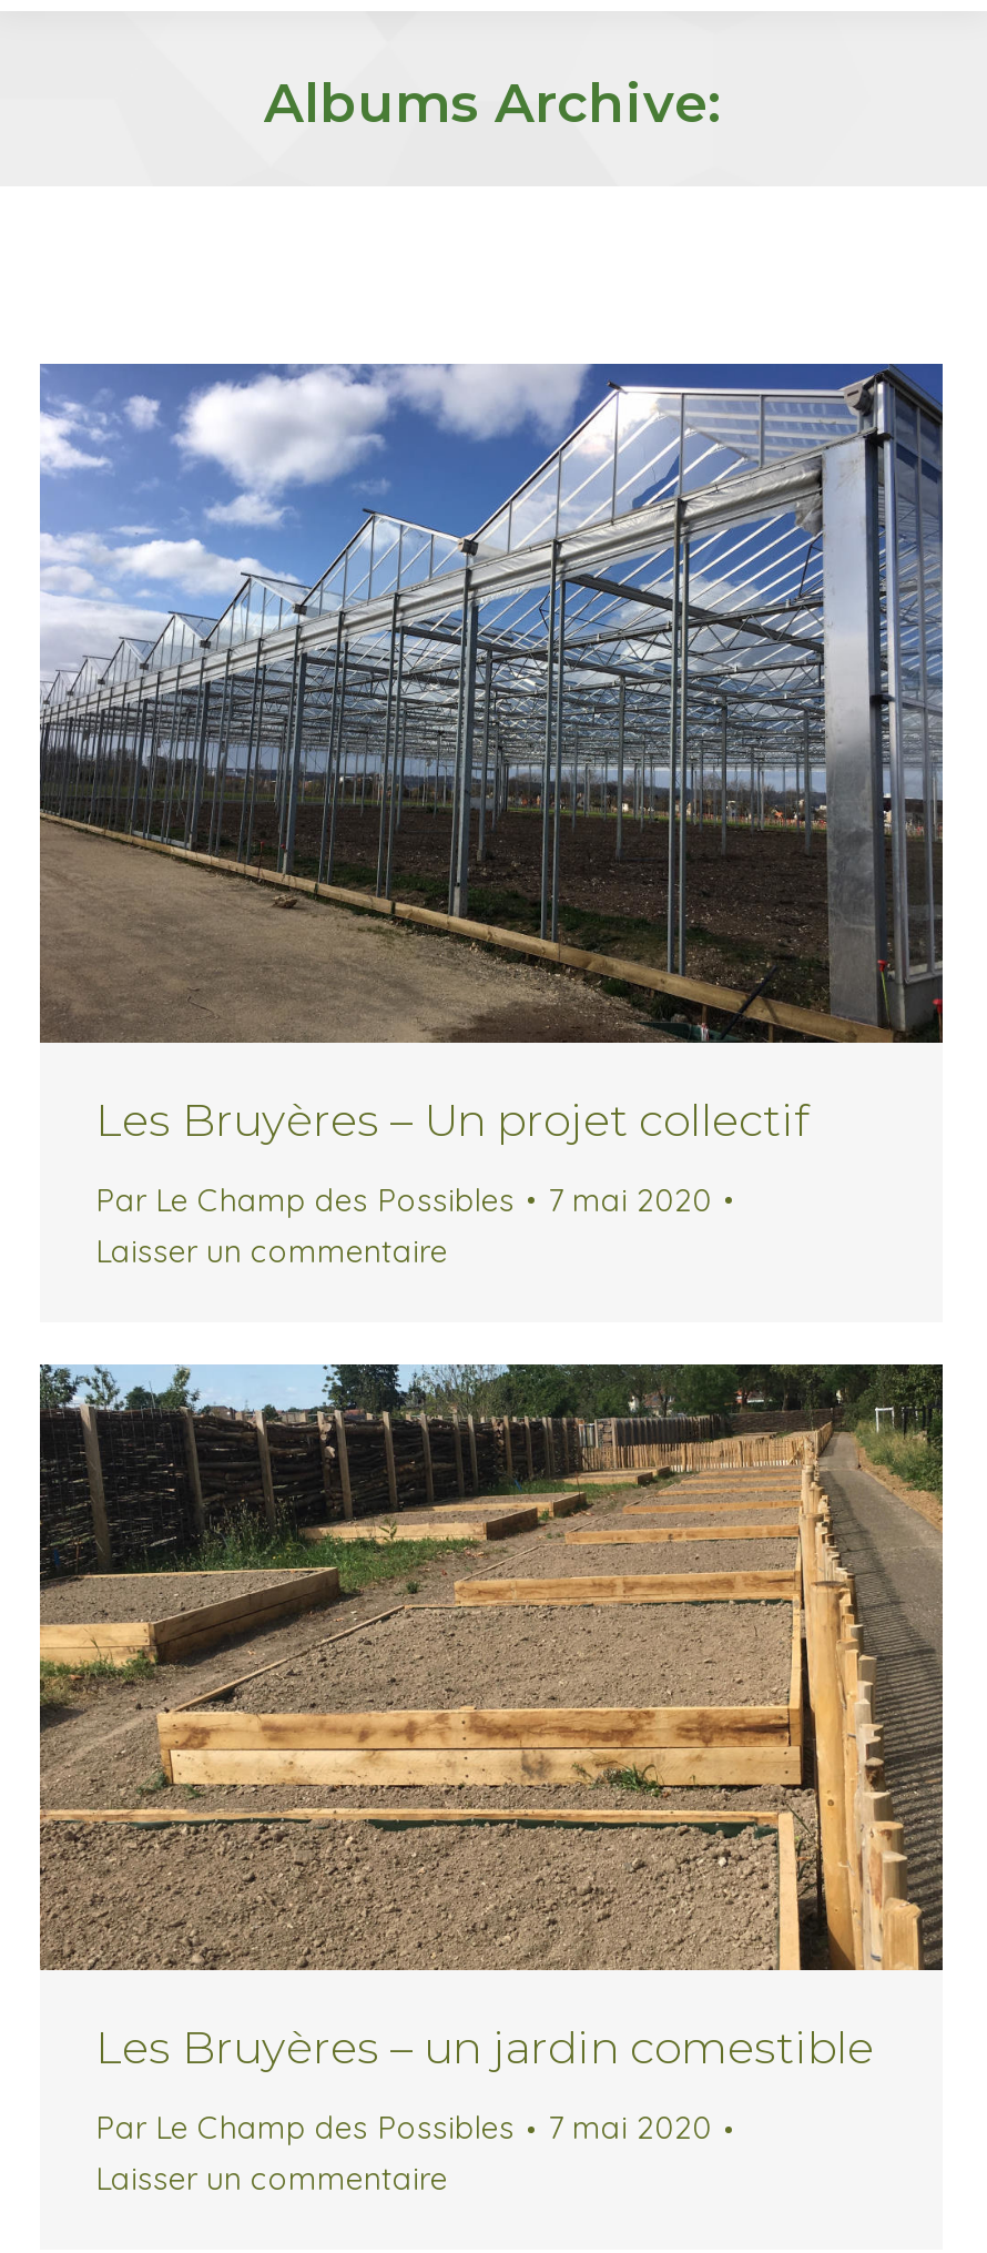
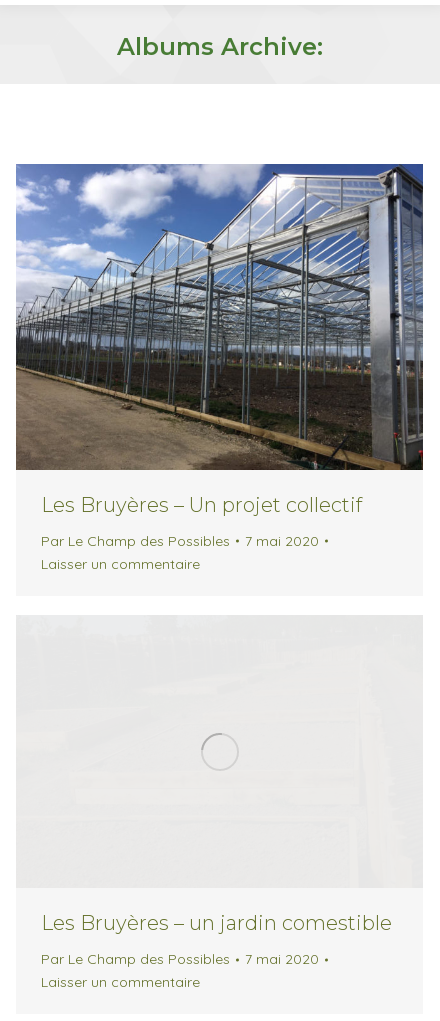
- [image]
